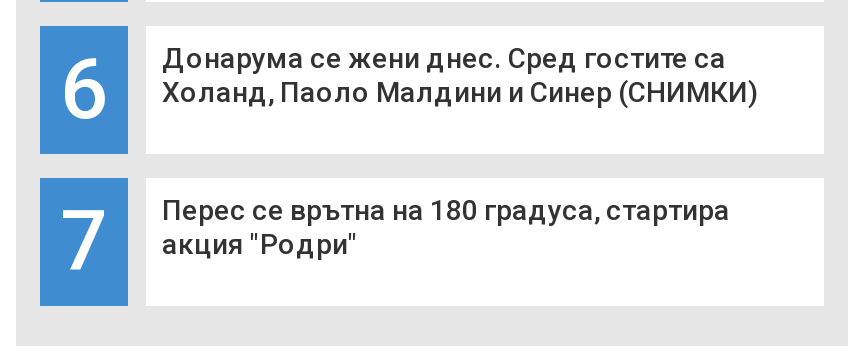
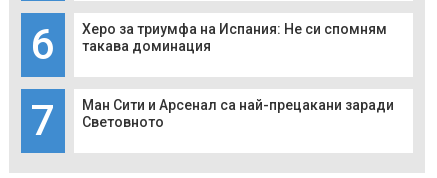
- Донарума се жени днес. Сред гостите са
- Холанд, Паоло Малдини и Синер (СНИМКИ)
+ Херо за триумфа на Испания: Не си спомням
+ такава доминация

- Перес се врътна на 180 градуса, стартира
- акция "Родри"
+ Ман Сити и Арсенал са най-прецакани заради
+ Световното
